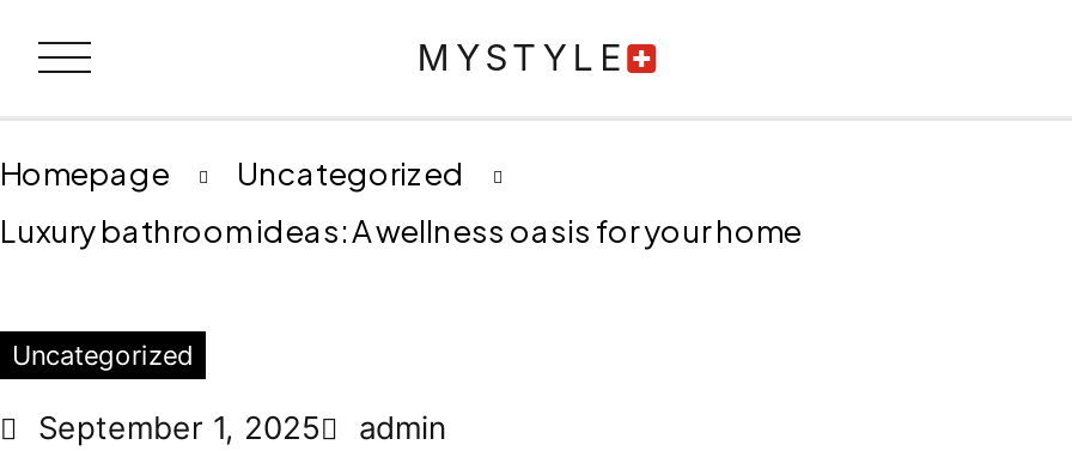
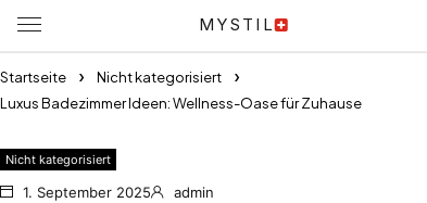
- MYSTYLE
+ MYSTIL

- Homepage
- Uncategorized
+ Startseite
+ Nicht kategorisiert

- Luxury bathroom ideas: A wellness oasis for your home
+ Luxus Badezimmer Ideen: Wellness-Oase für Zuhause

- Uncategorized
+ Nicht kategorisiert

- September 1, 2025 admin
+ 1. September 2025 admin
